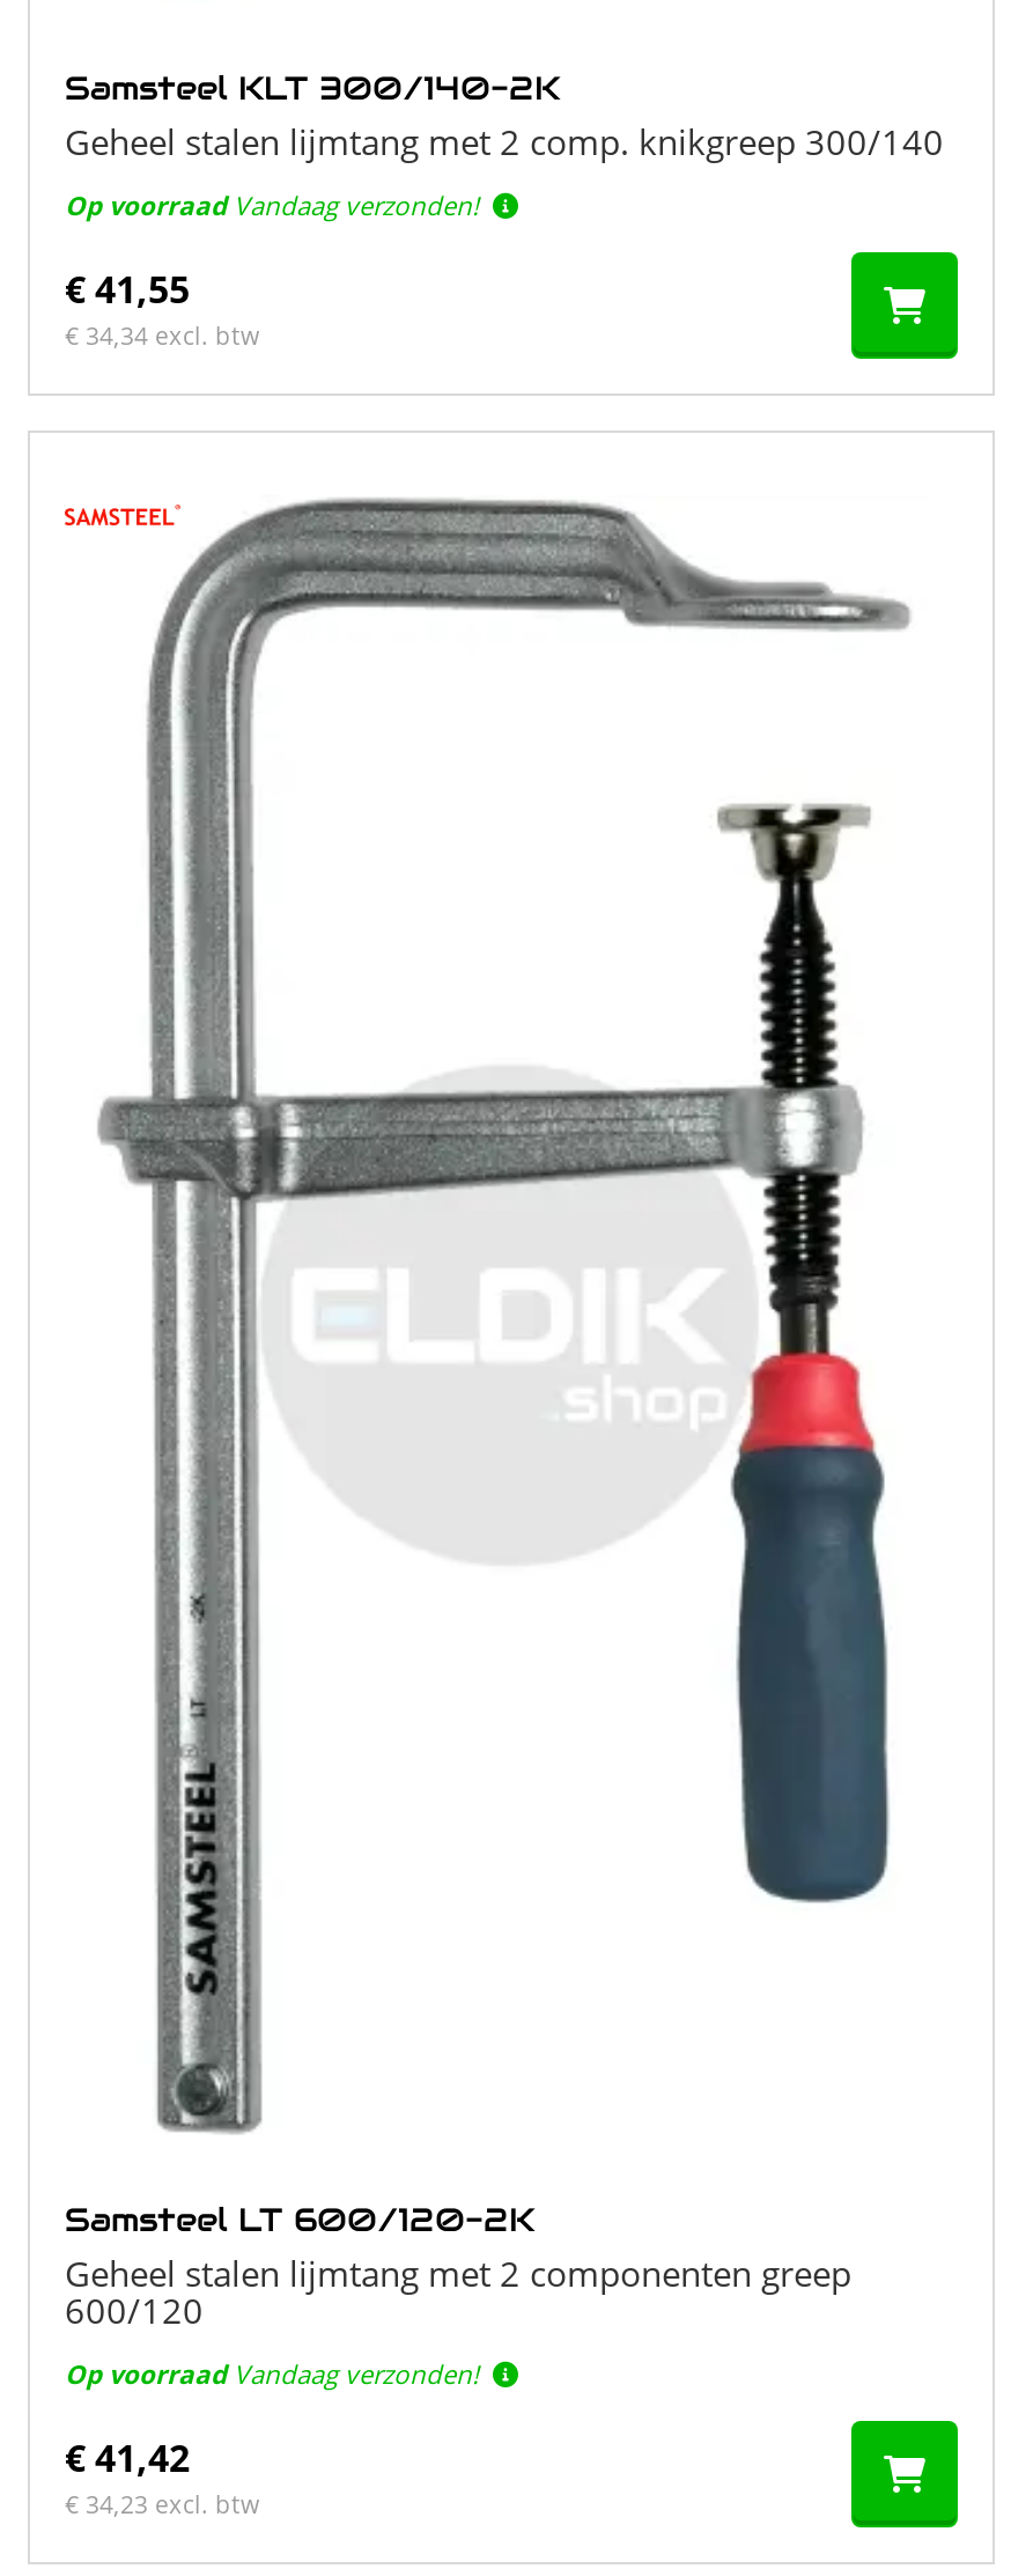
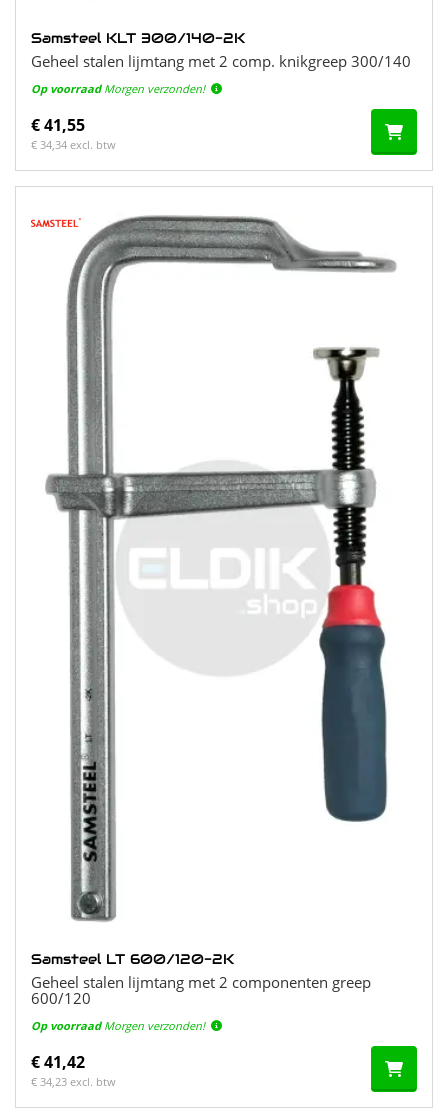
- Op voorraad Vandaag verzonden!
+ Op voorraad Morgen verzonden!

- Op voorraad Vandaag verzonden!
+ Op voorraad Morgen verzonden!
